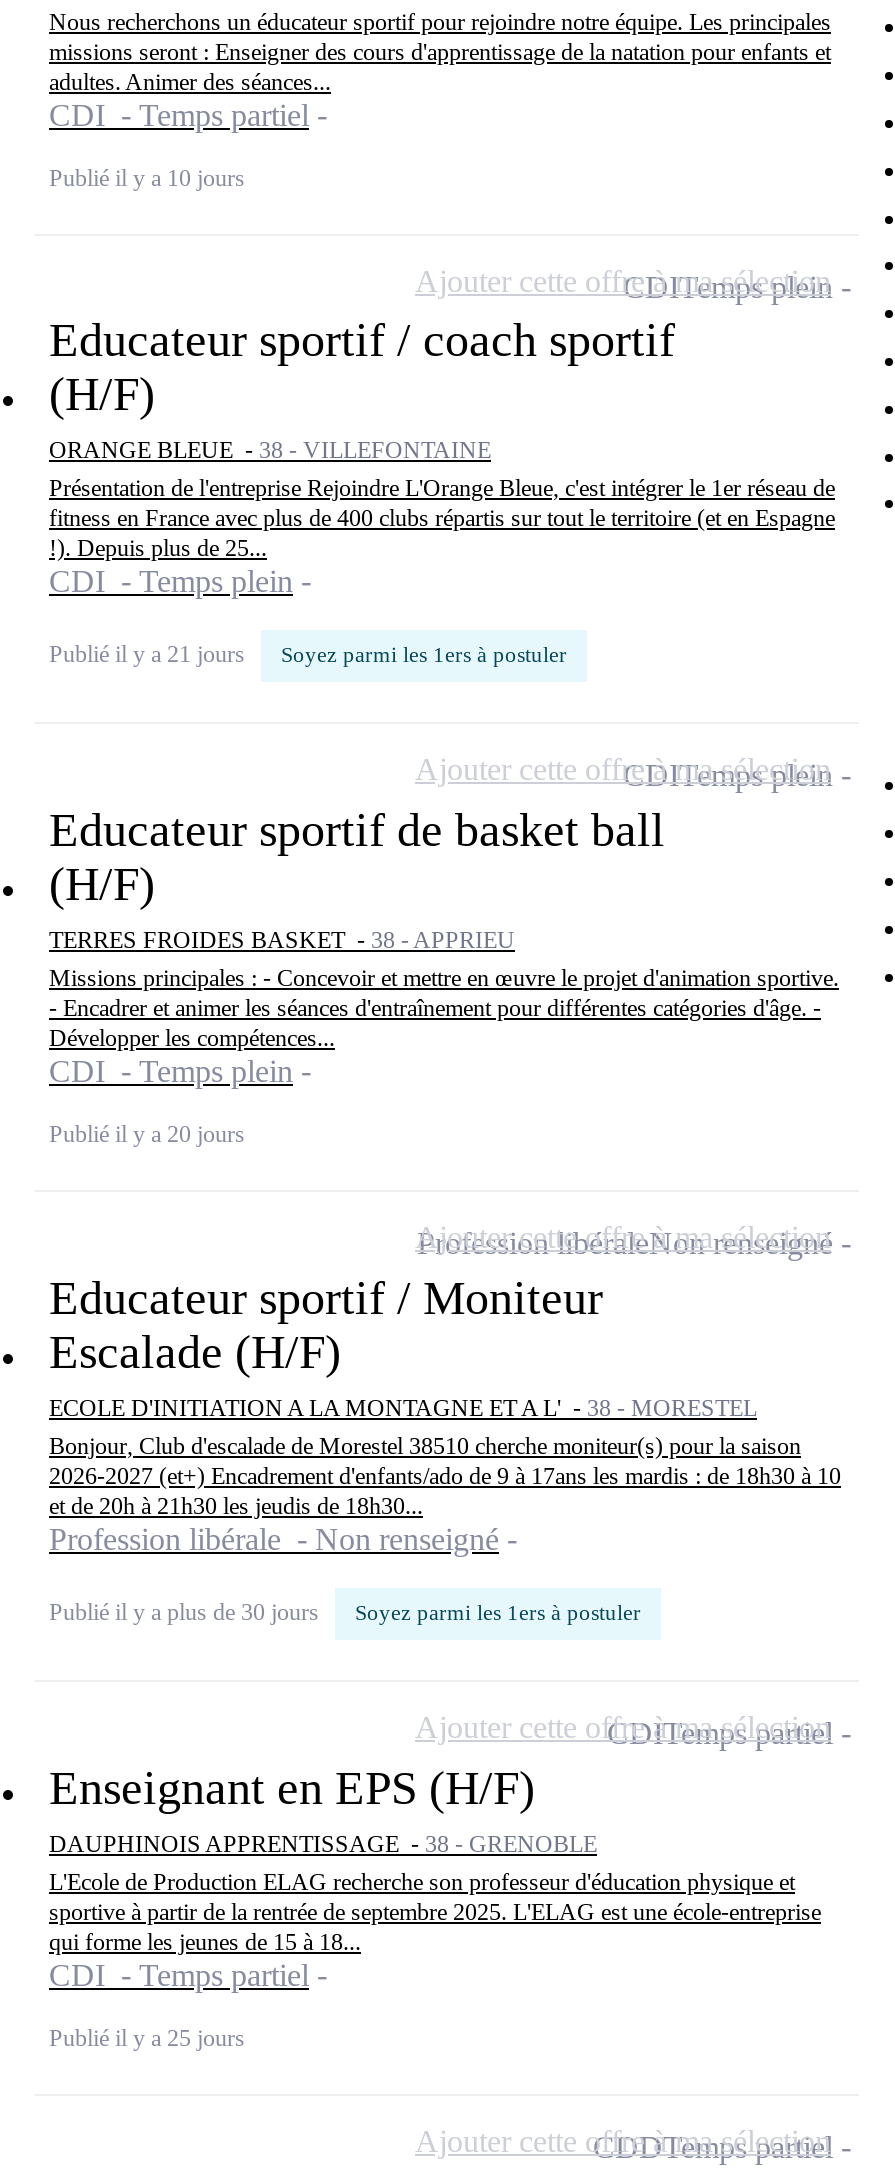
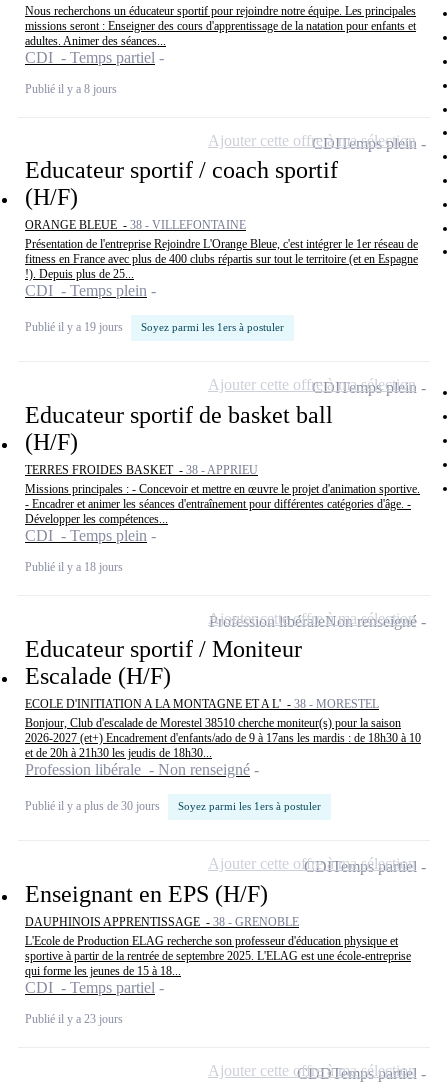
- Publié il y a 10 jours
+ Publié il y a 8 jours

- Publié il y a 21 jours
+ Publié il y a 19 jours

- Publié il y a 20 jours
+ Publié il y a 18 jours

- Publié il y a 25 jours
+ Publié il y a 23 jours
